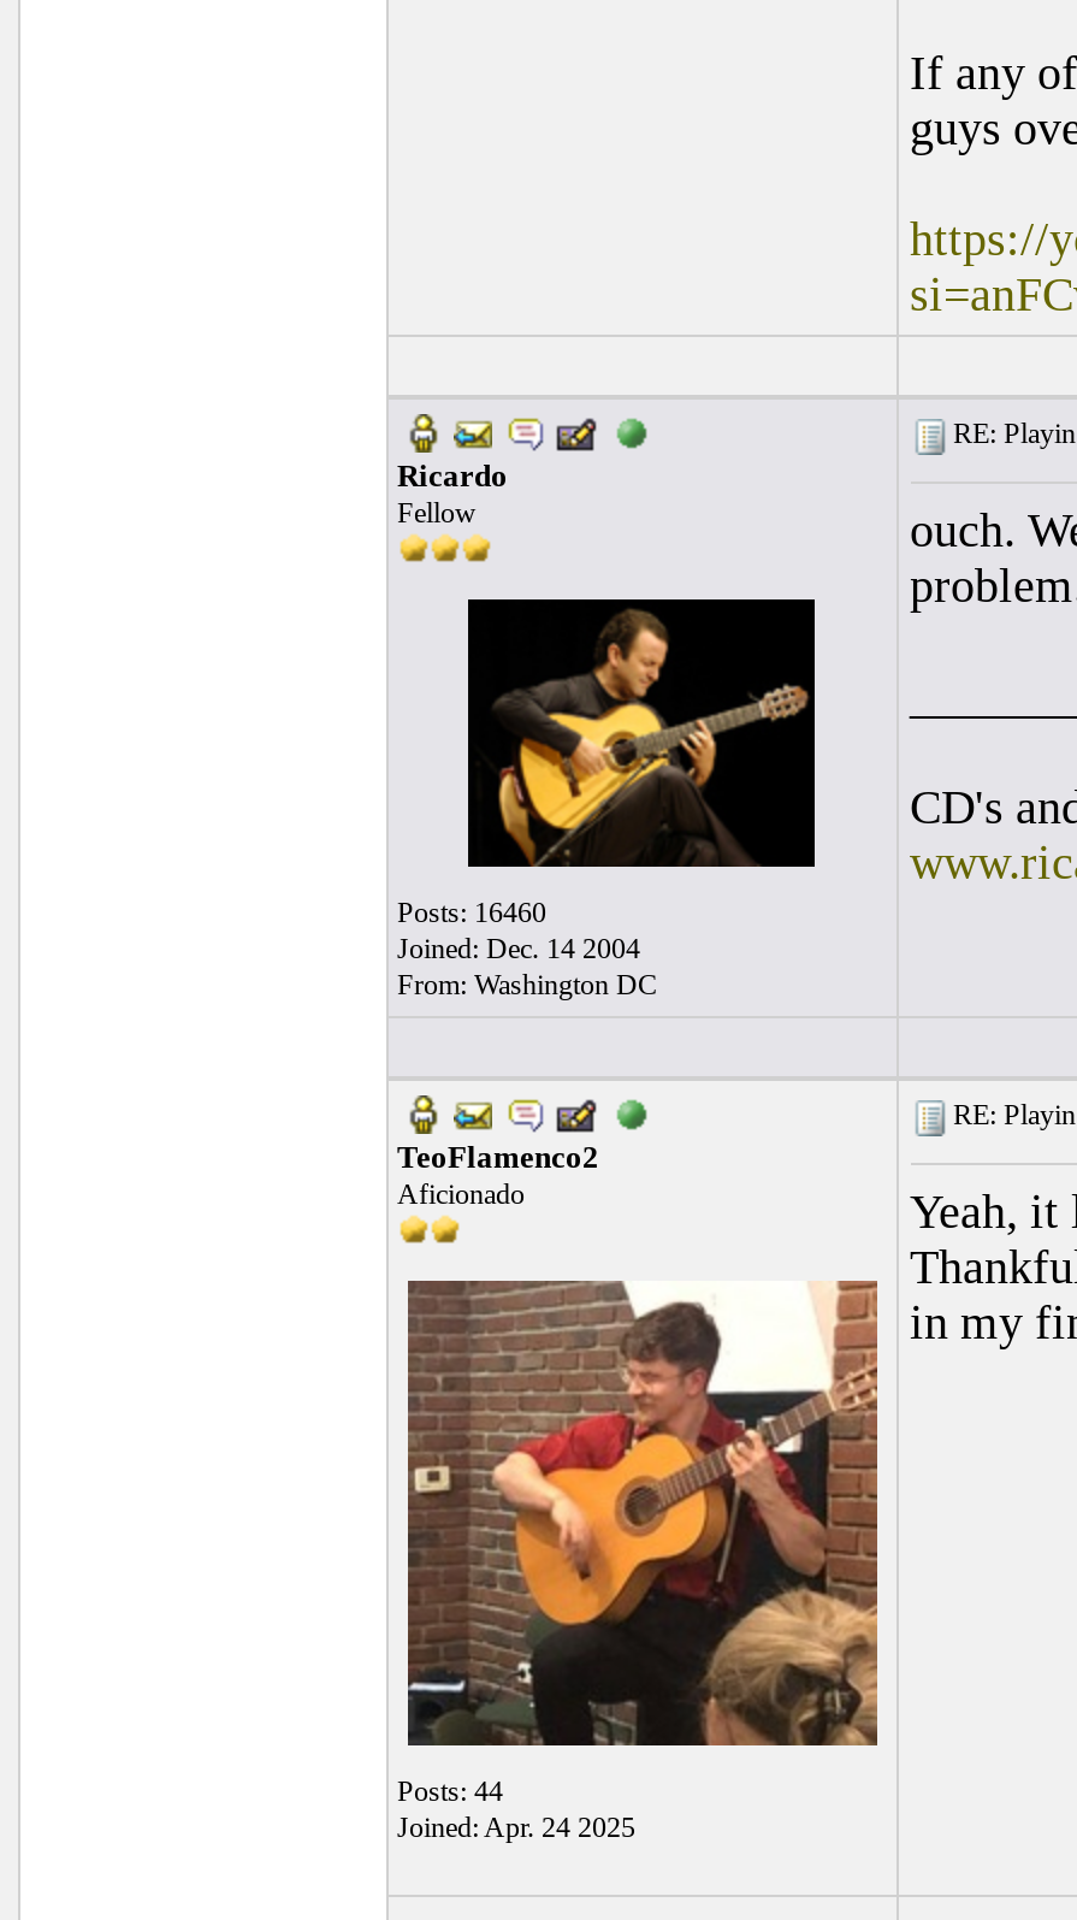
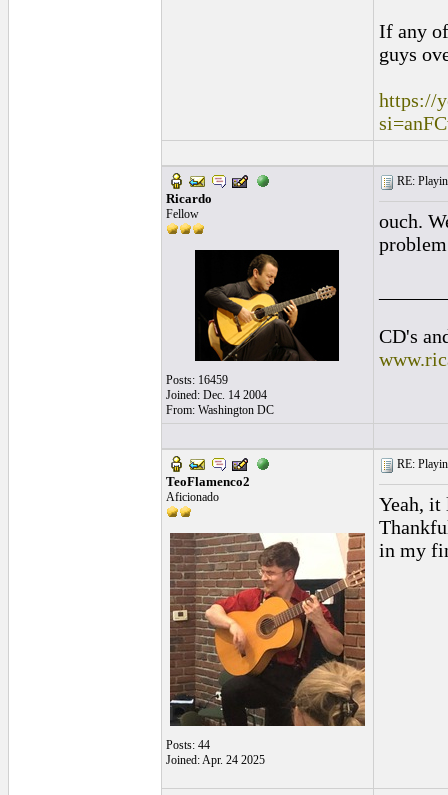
- Posts: 16460
+ Posts: 16459
